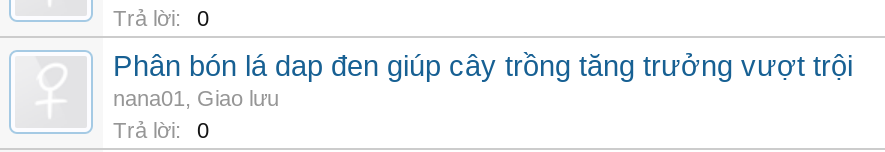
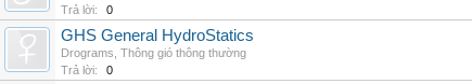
- Phân bón lá dap đen giúp cây trồng tăng trưởng vượt trội
- nana01, Giao lưu
+ GHS General HydroStatics
+ Drograms, Thông gió thông thường
